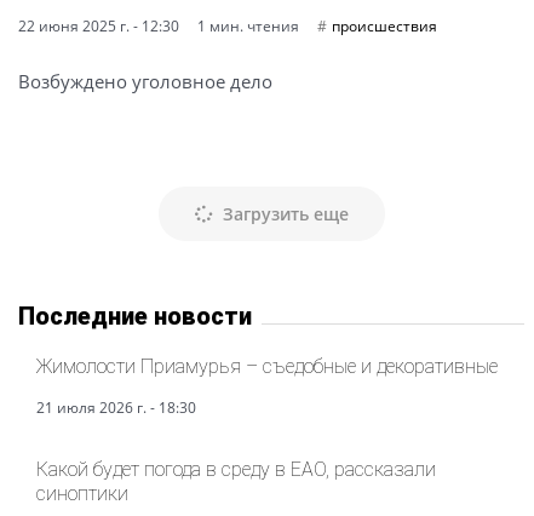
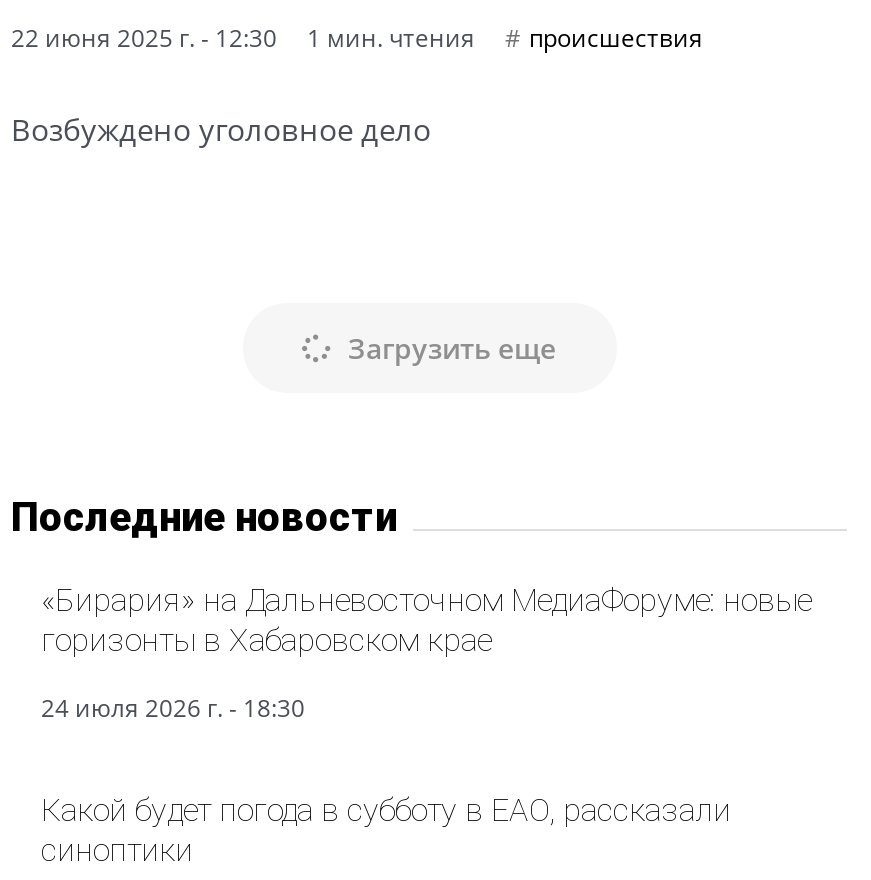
- Жимолости Приамурья – съедобные и декоративные
+ «Бирария» на Дальневосточном МедиаФоруме: новые
+ горизонты в Хабаровском крае

- 21 июля 2026 г. - 18:30
+ 24 июля 2026 г. - 18:30

- Какой будет погода в среду в ЕАО, рассказали
+ Какой будет погода в субботу в ЕАО, рассказали
